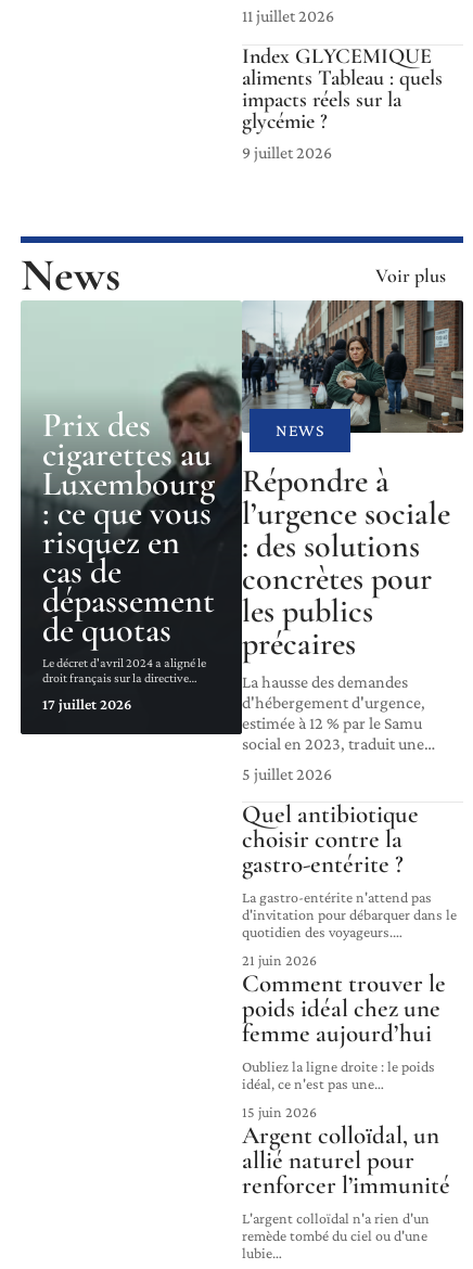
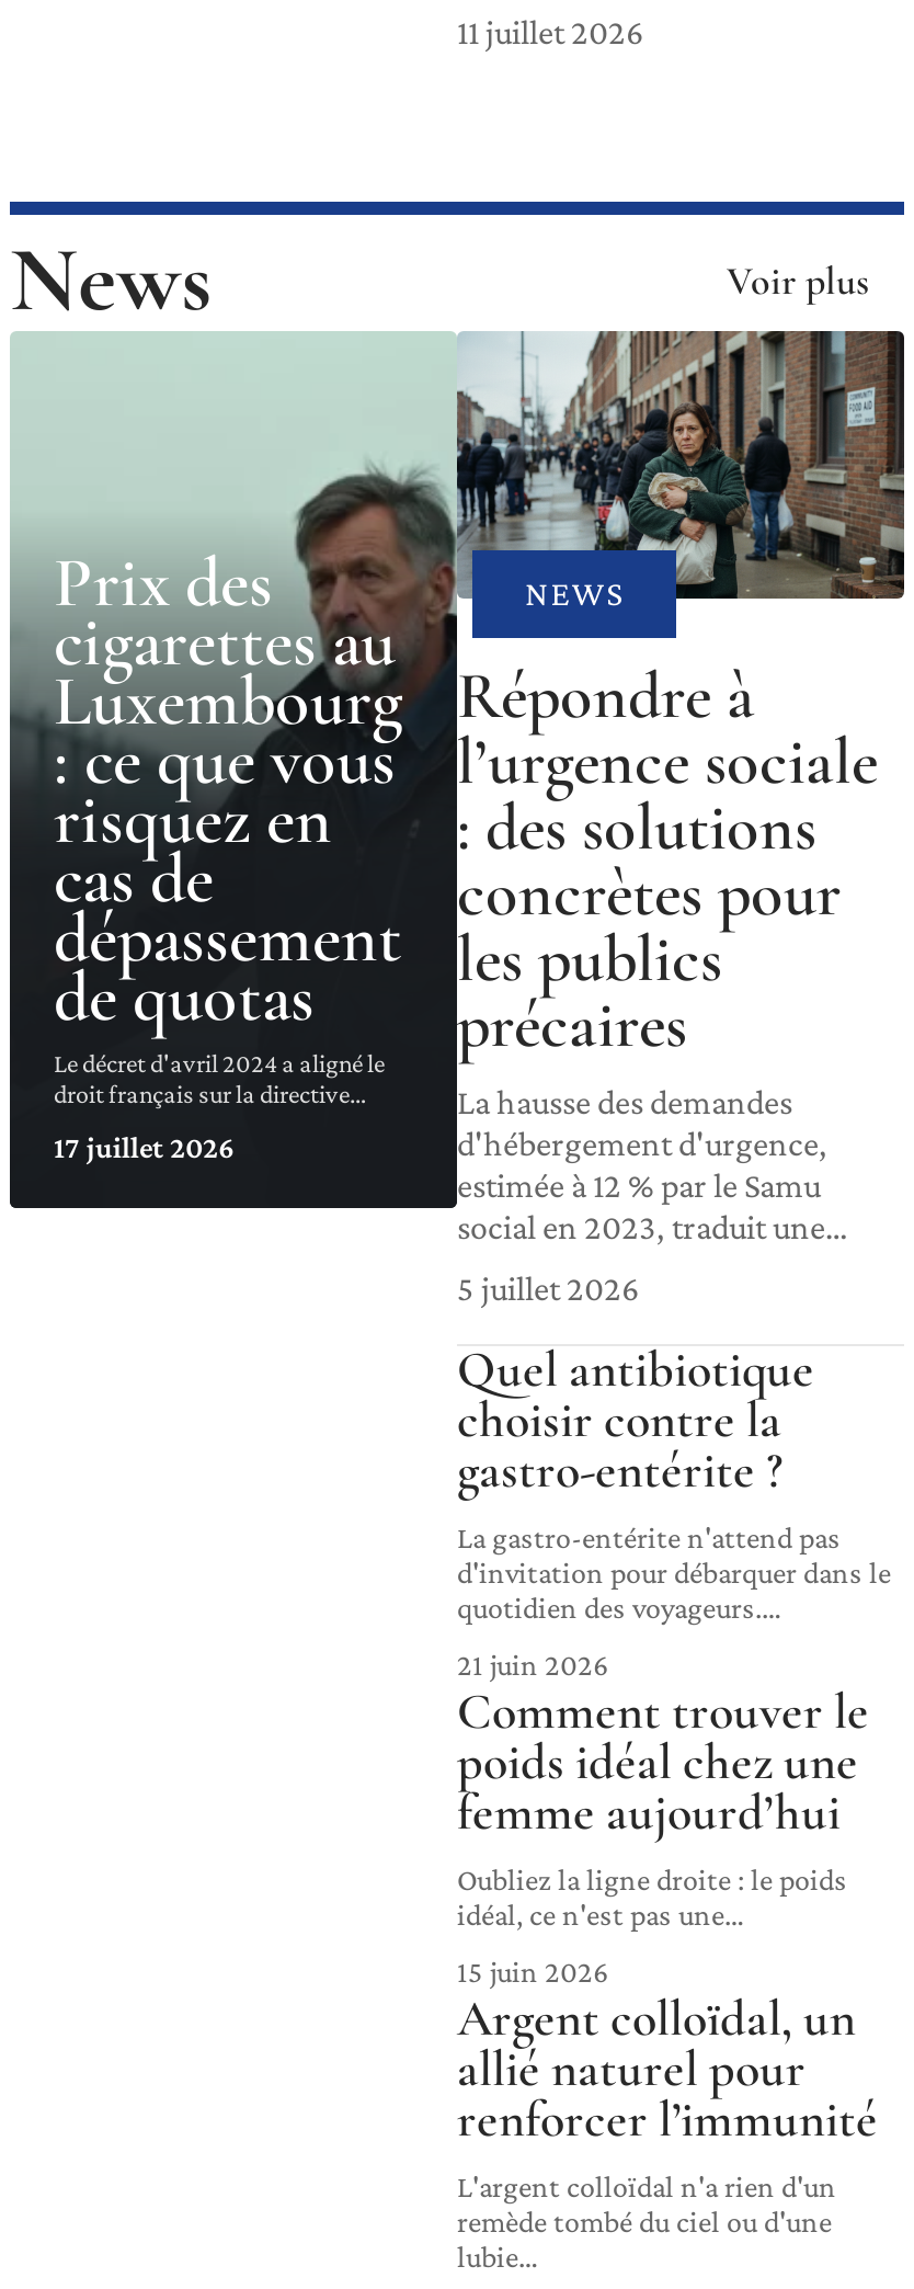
- Index GLYCEMIQUE
- aliments Tableau : quels
- impacts réels sur la
- glycémie ?
- 9 juillet 2026
